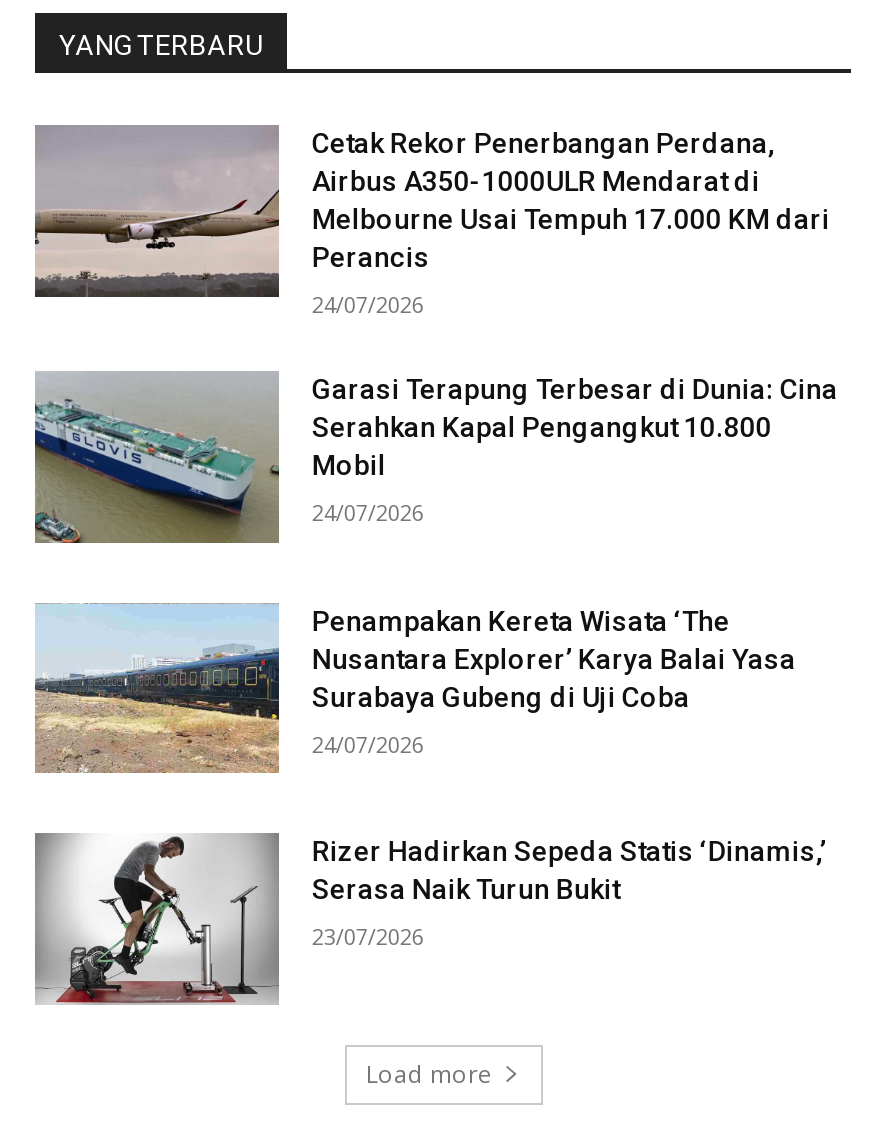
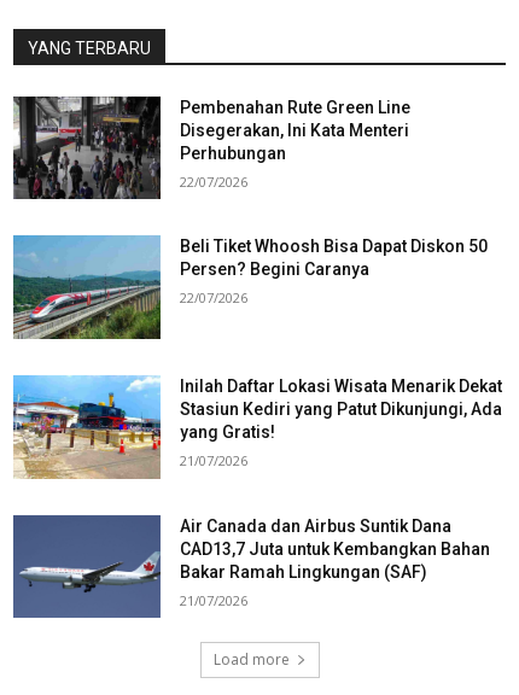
- [image]
- Cetak Rekor Penerbangan Perdana,
- Airbus A350-1000ULR Mendarat di
- Melbourne Usai Tempuh 17.000 KM dari
- Perancis
+ [image]
+ Pembenahan Rute Green Line
+ Disegerakan, Ini Kata Menteri
+ Perhubungan

- 24/07/2026
+ 22/07/2026

- [image]
- Garasi Terapung Terbesar di Dunia: Cina
- Serahkan Kapal Pengangkut 10.800
- Mobil
+ [image]
+ Beli Tiket Whoosh Bisa Dapat Diskon 50
+ Persen? Begini Caranya

- 24/07/2026
+ 22/07/2026

- [image]
- Penampakan Kereta Wisata ‘The
- Nusantara Explorer’ Karya Balai Yasa
- Surabaya Gubeng di Uji Coba
+ [image]
+ Inilah Daftar Lokasi Wisata Menarik Dekat
+ Stasiun Kediri yang Patut Dikunjungi, Ada
+ yang Gratis!

- 24/07/2026
+ 21/07/2026

- [image]
- Rizer Hadirkan Sepeda Statis ‘Dinamis,’
- Serasa Naik Turun Bukit
+ [image]
+ Air Canada dan Airbus Suntik Dana
+ CAD13,7 Juta untuk Kembangkan Bahan
+ Bakar Ramah Lingkungan (SAF)

- 23/07/2026
+ 21/07/2026
